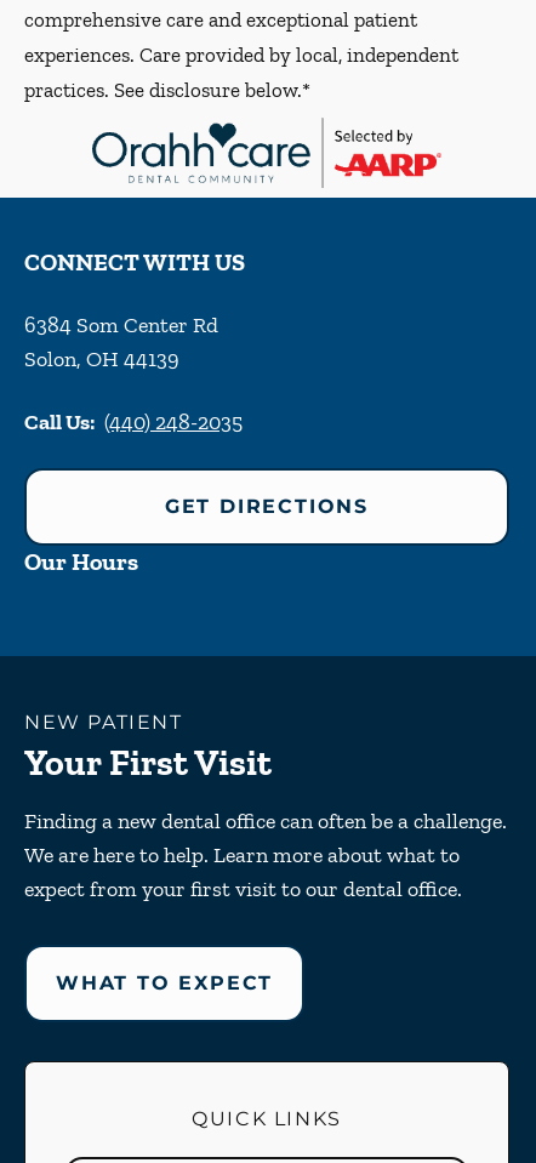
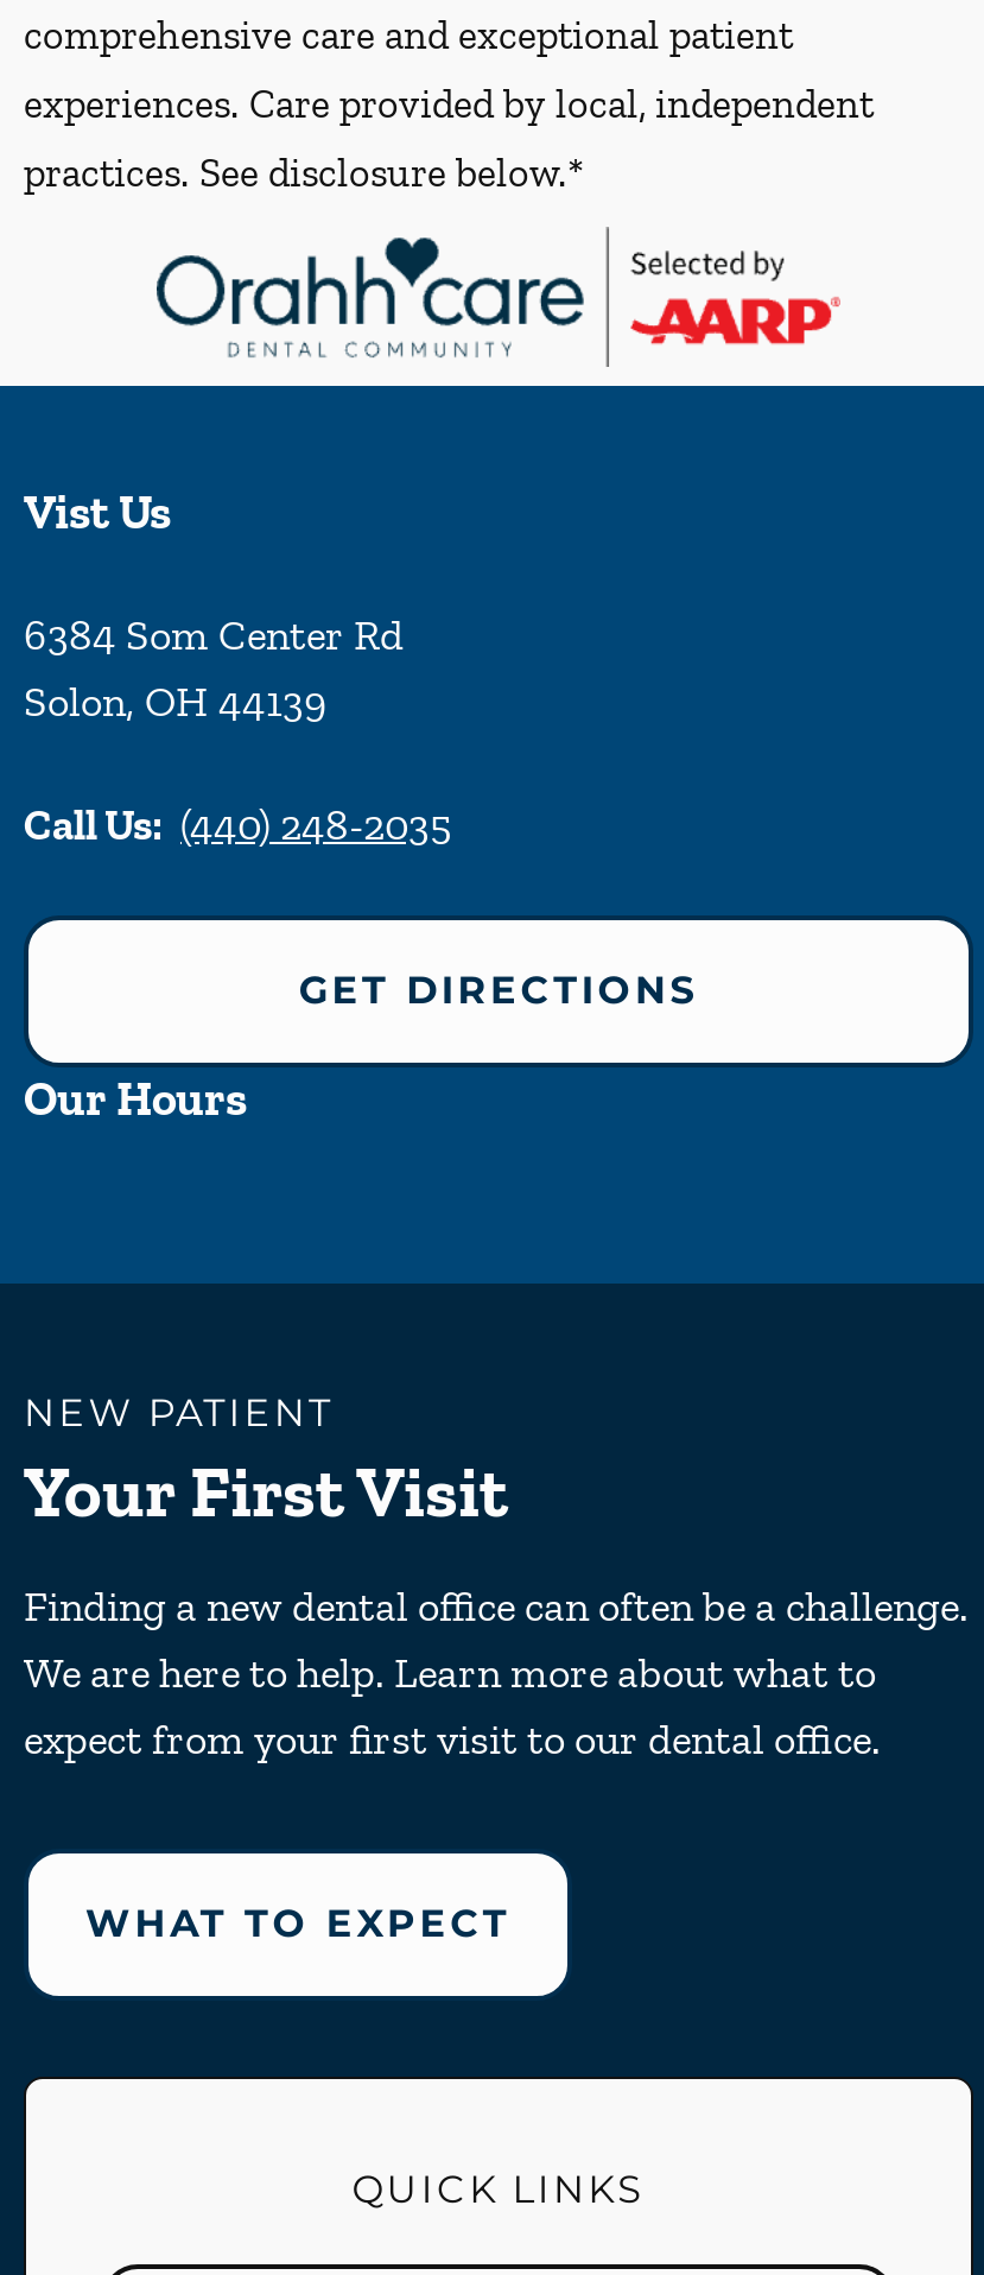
- CONNECT WITH US
+ Vist Us
